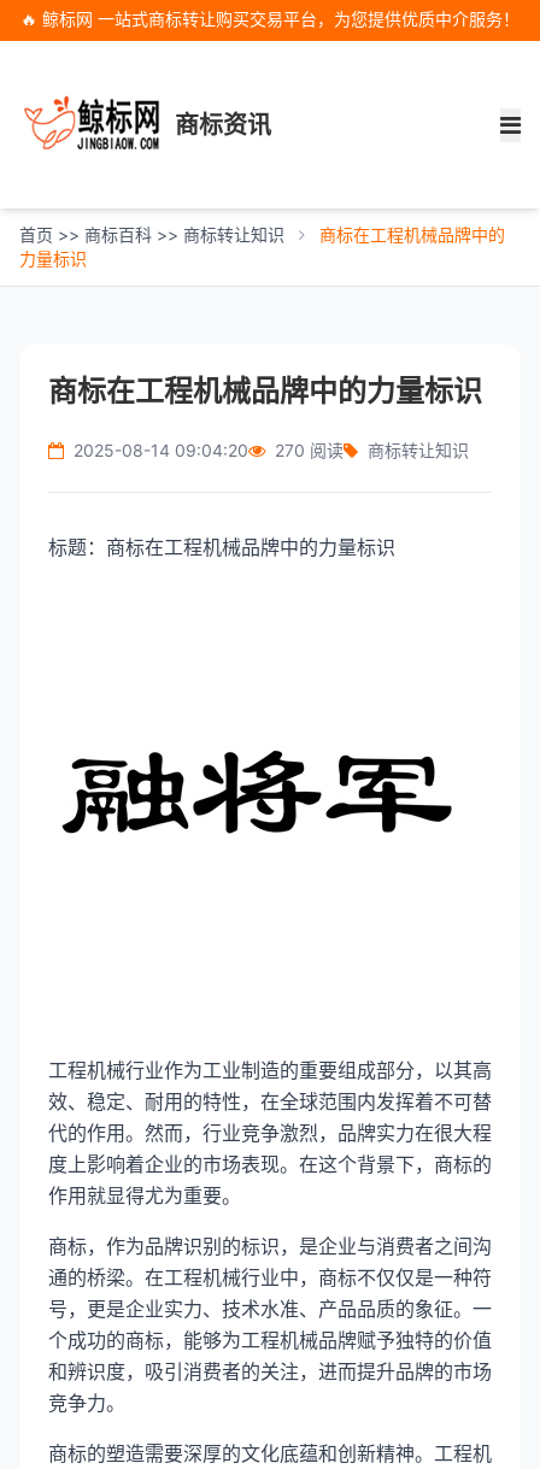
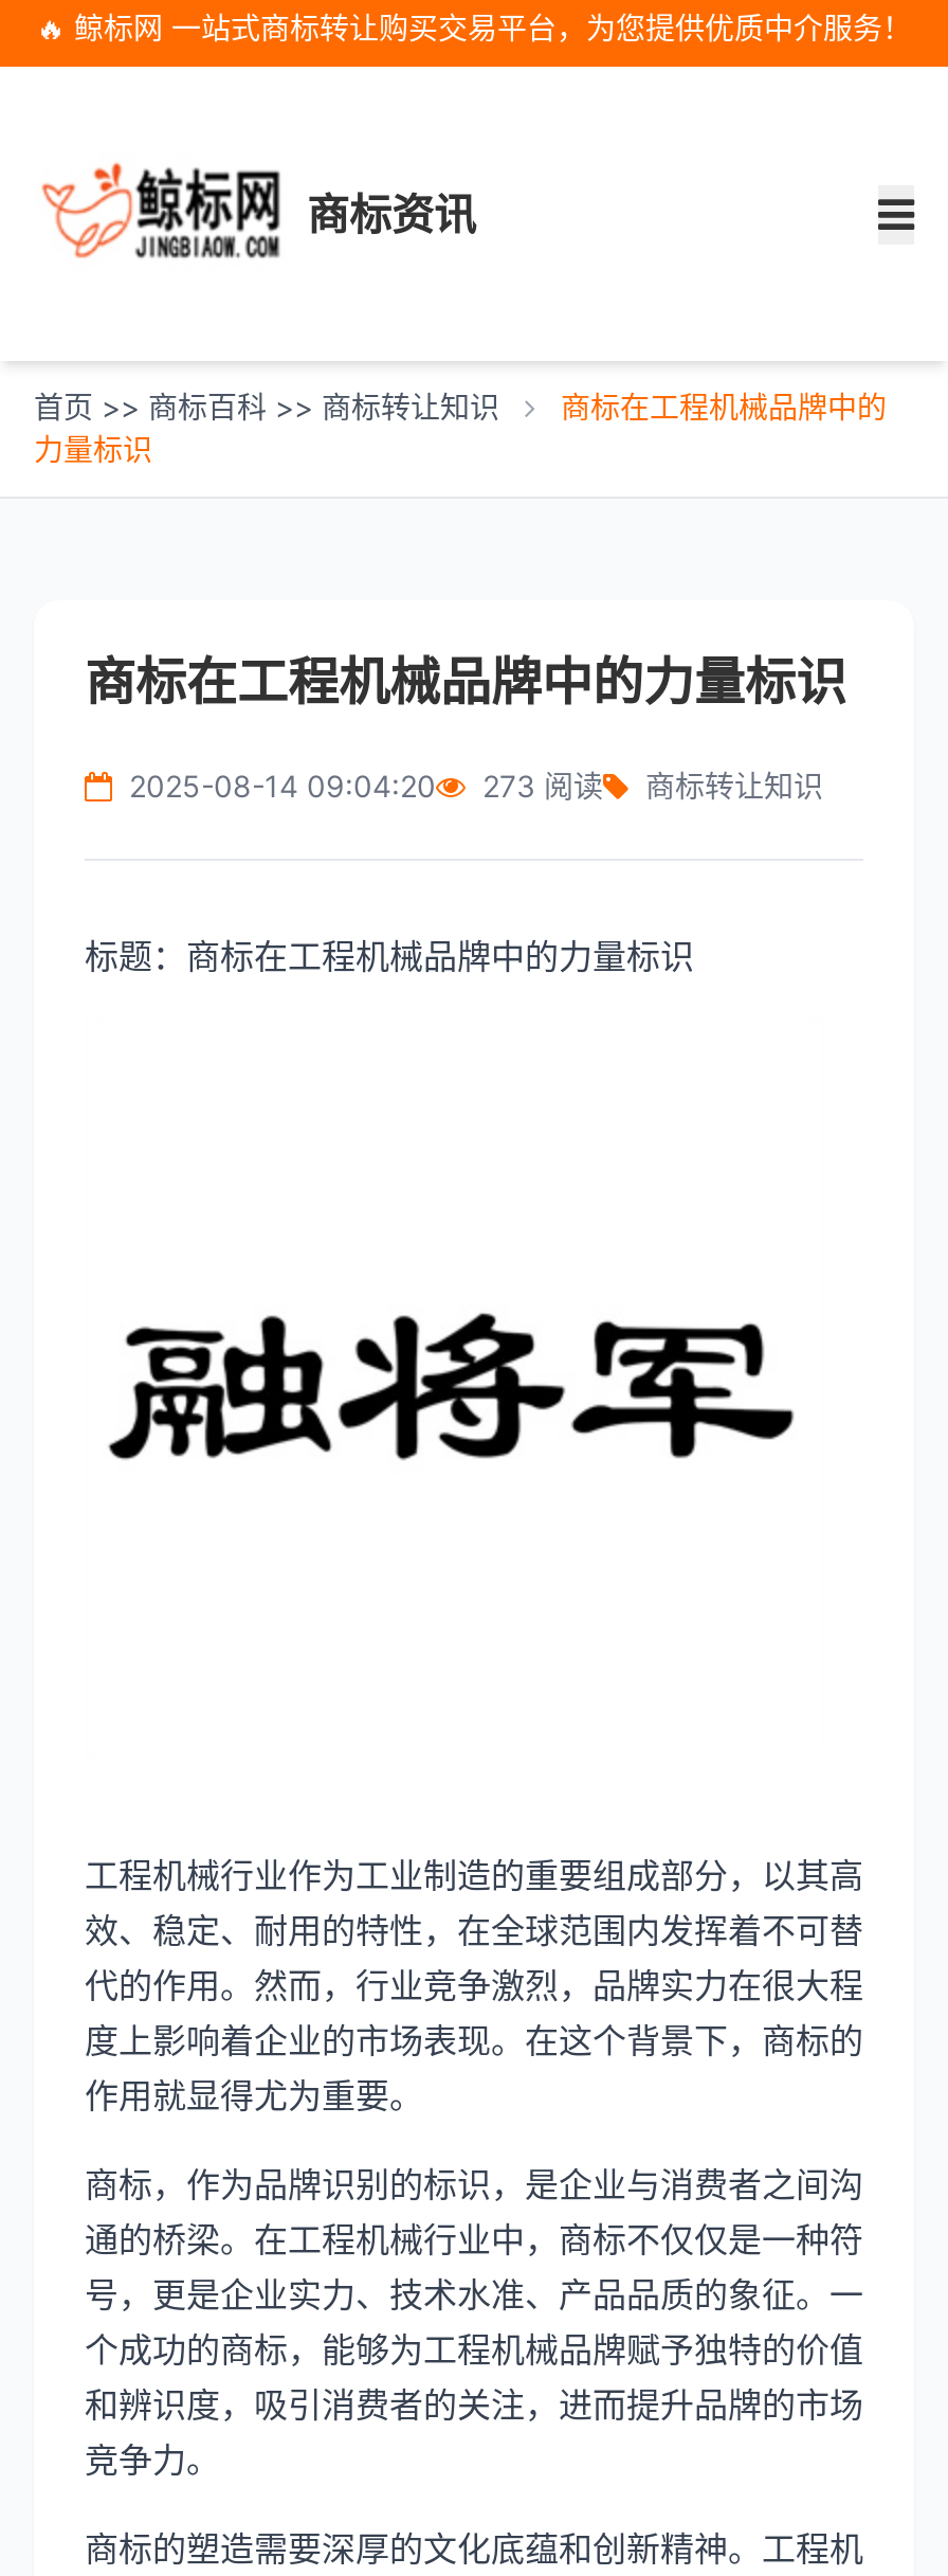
- 2025-08-14 09:04:20 270 阅读 商标转让知识
+ 2025-08-14 09:04:20 273 阅读 商标转让知识
